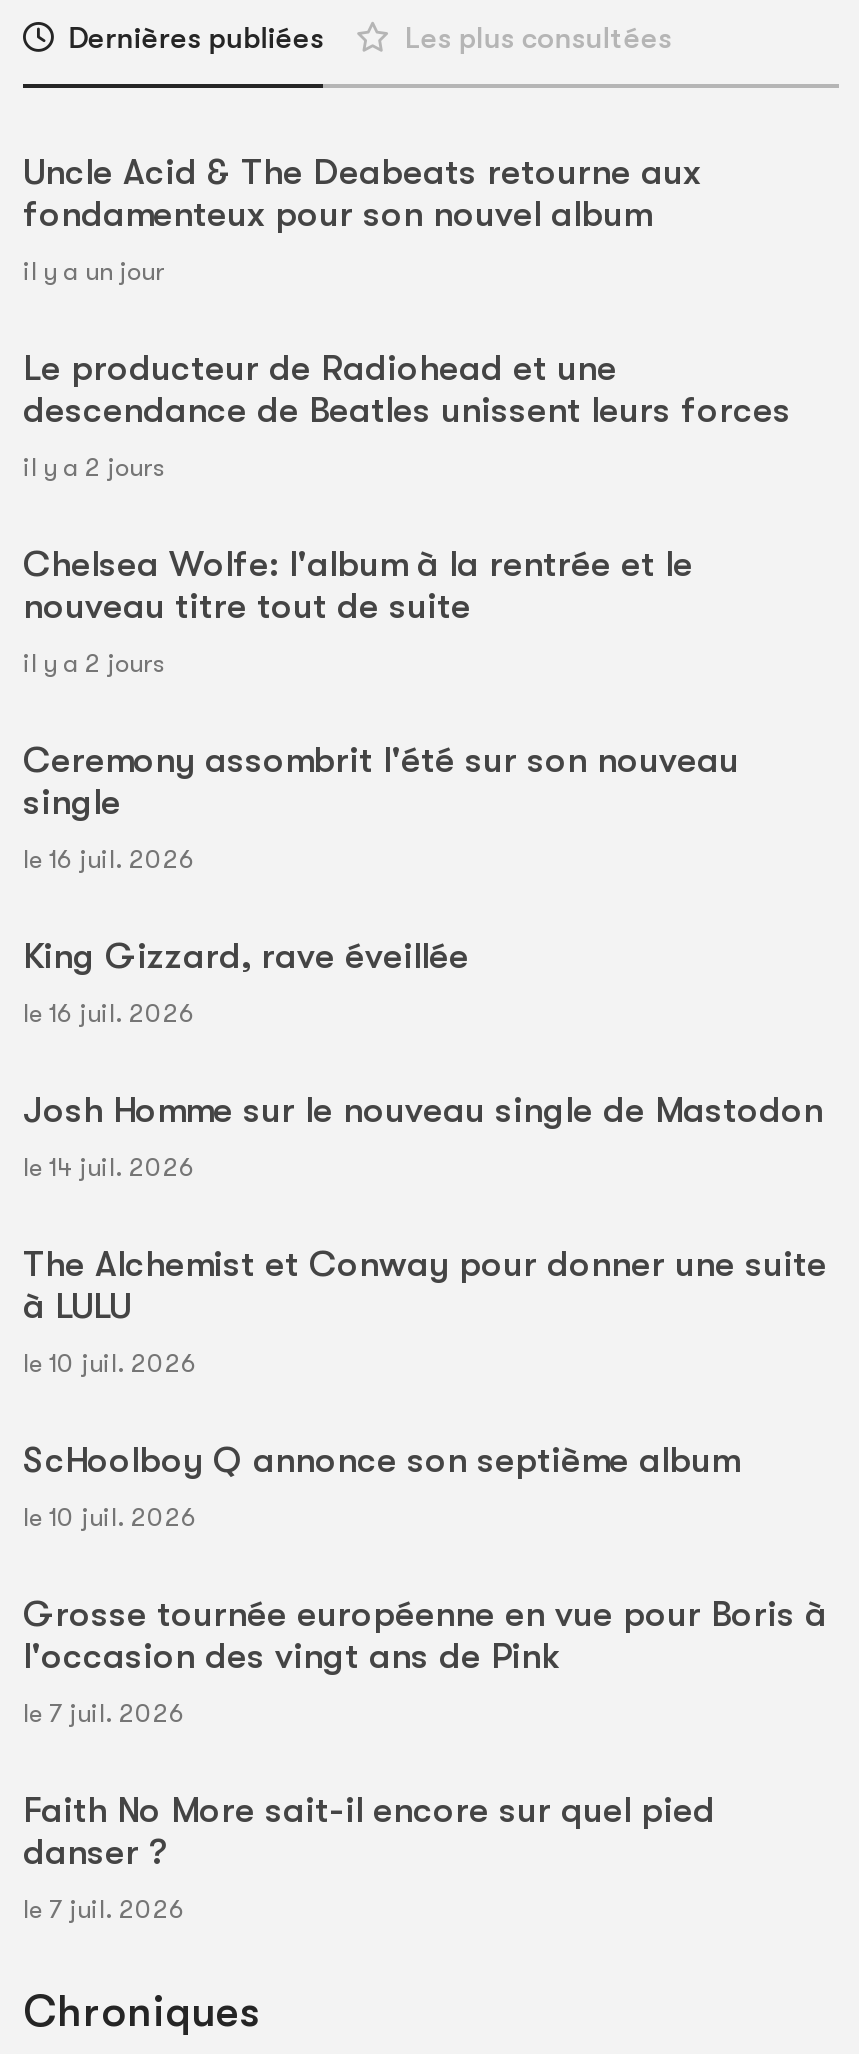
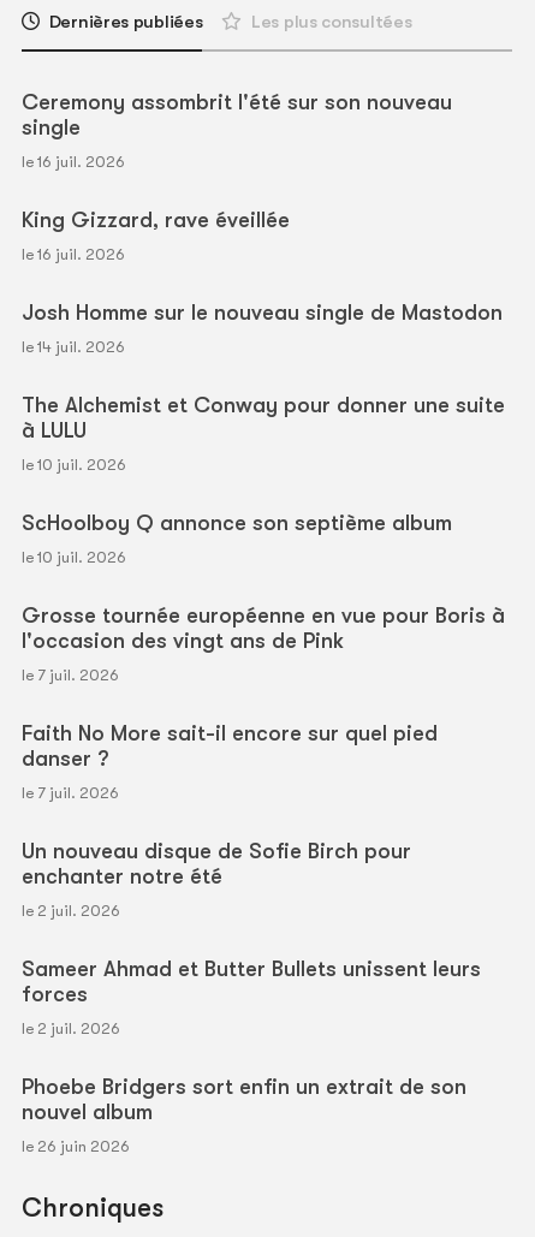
- Uncle Acid & The Deabeats retourne aux
- fondamenteux pour son nouvel album
- il y a un jour
- Le producteur de Radiohead et une
- descendance de Beatles unissent leurs forces
- il y a 2 jours
- Chelsea Wolfe: l'album à la rentrée et le
- nouveau titre tout de suite
- il y a 2 jours

moved up: Ceremony assombrit l'été sur son nouveau | single | le 16 juil. 2026 | ... | danser ? | le 7 juil. 2026

+ Un nouveau disque de Sofie Birch pour
+ enchanter notre été
+ le 2 juil. 2026
+ Sameer Ahmad et Butter Bullets unissent leurs
+ forces
+ le 2 juil. 2026
+ Phoebe Bridgers sort enfin un extrait de son
+ nouvel album
+ le 26 juin 2026
